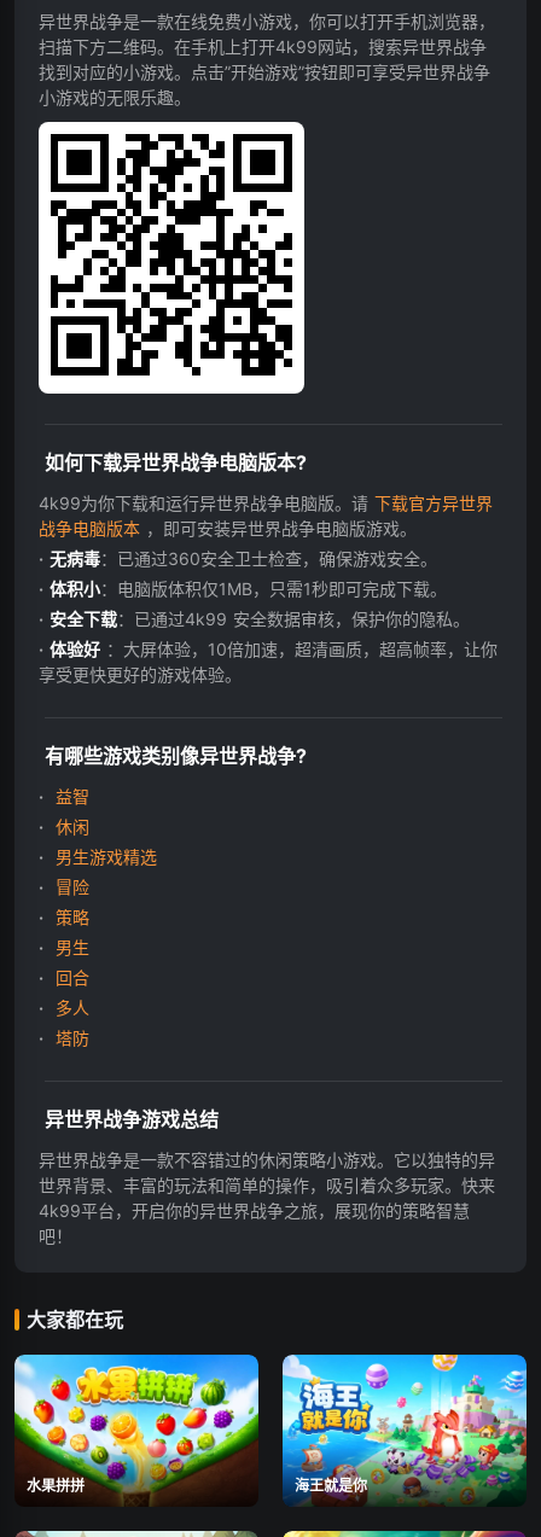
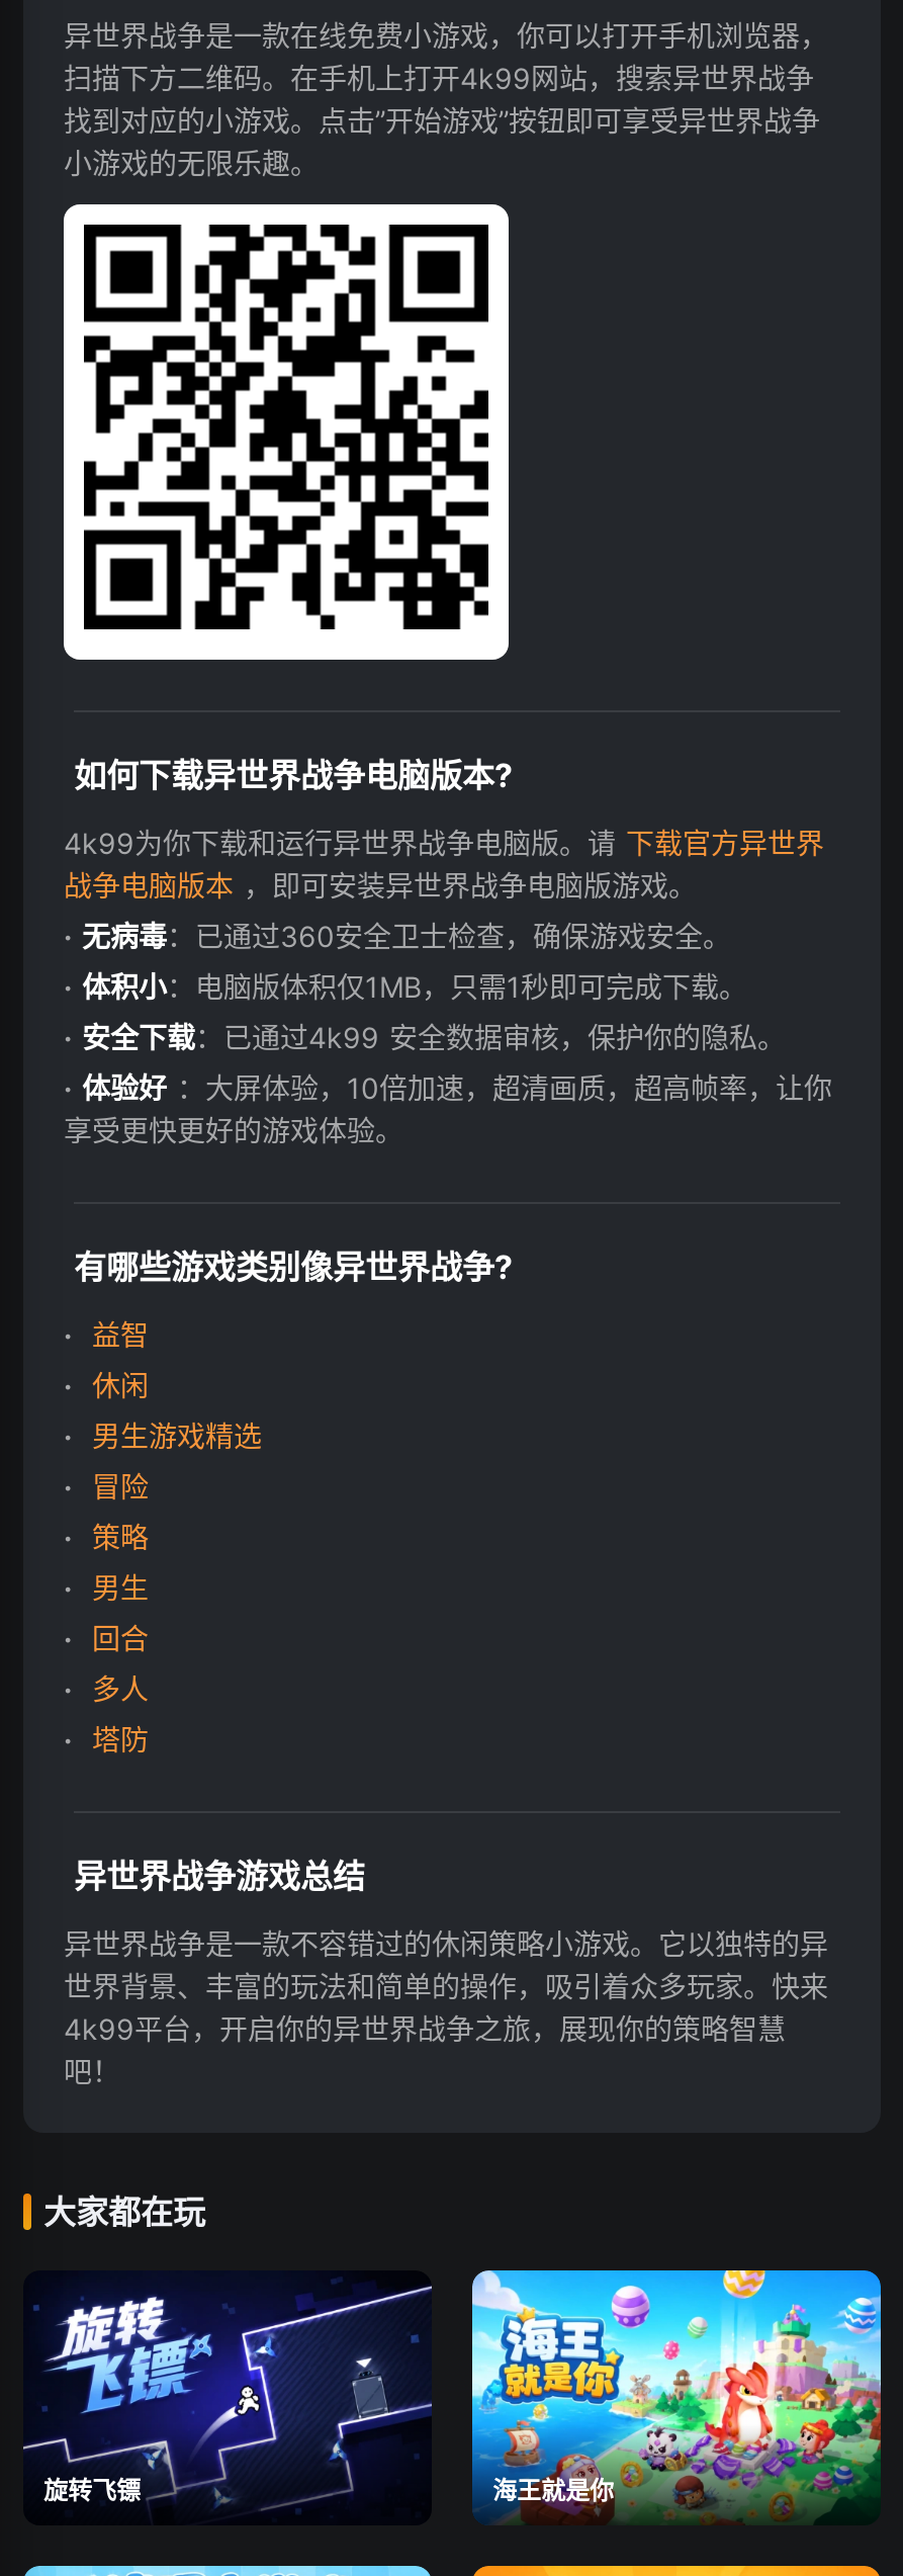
- [image]
- 水果拼拼
+ [image]
+ 旋转飞镖
